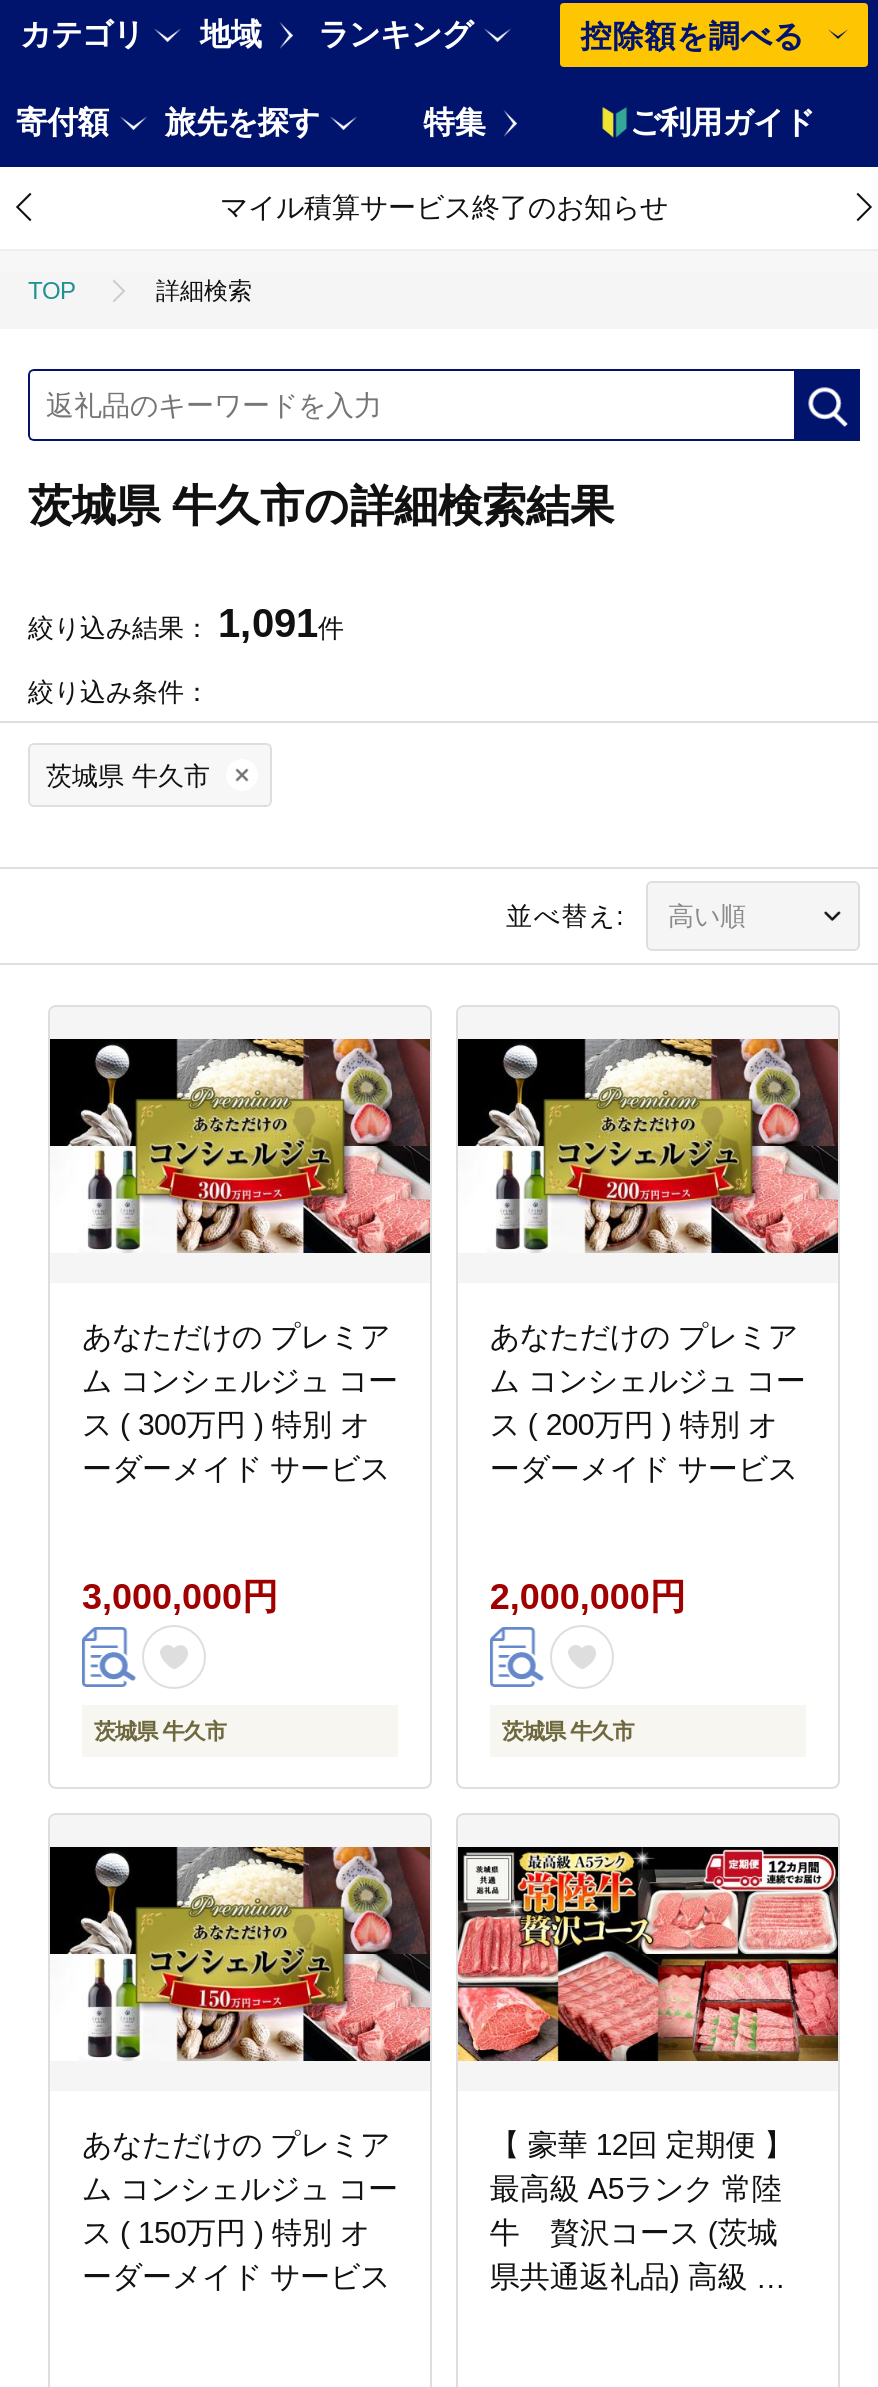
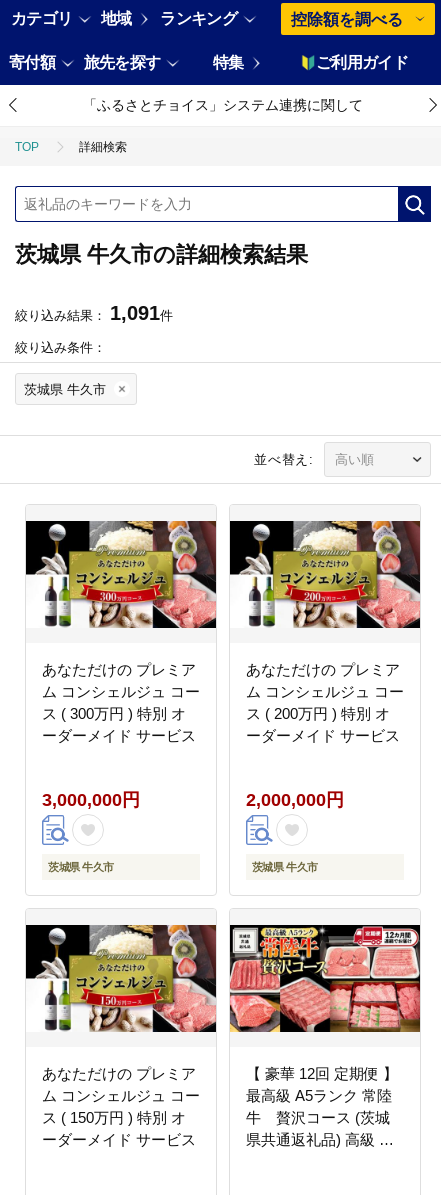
- マイル積算サービス終了のお知らせ
+ 「ふるさとチョイス」システム連携に関して
